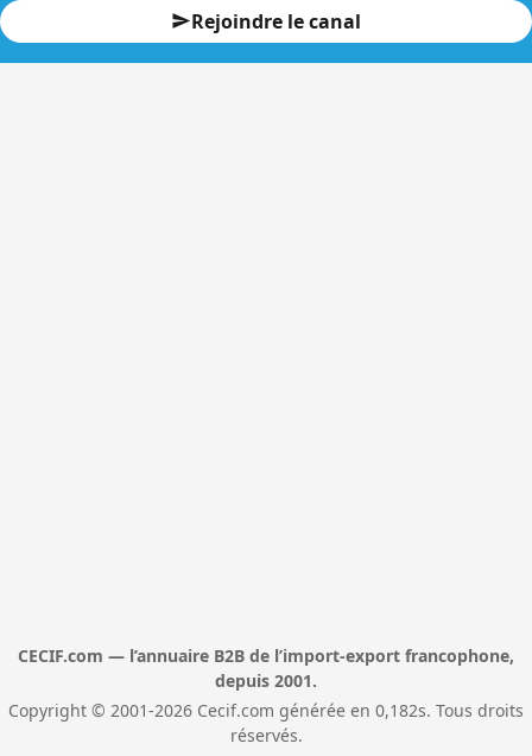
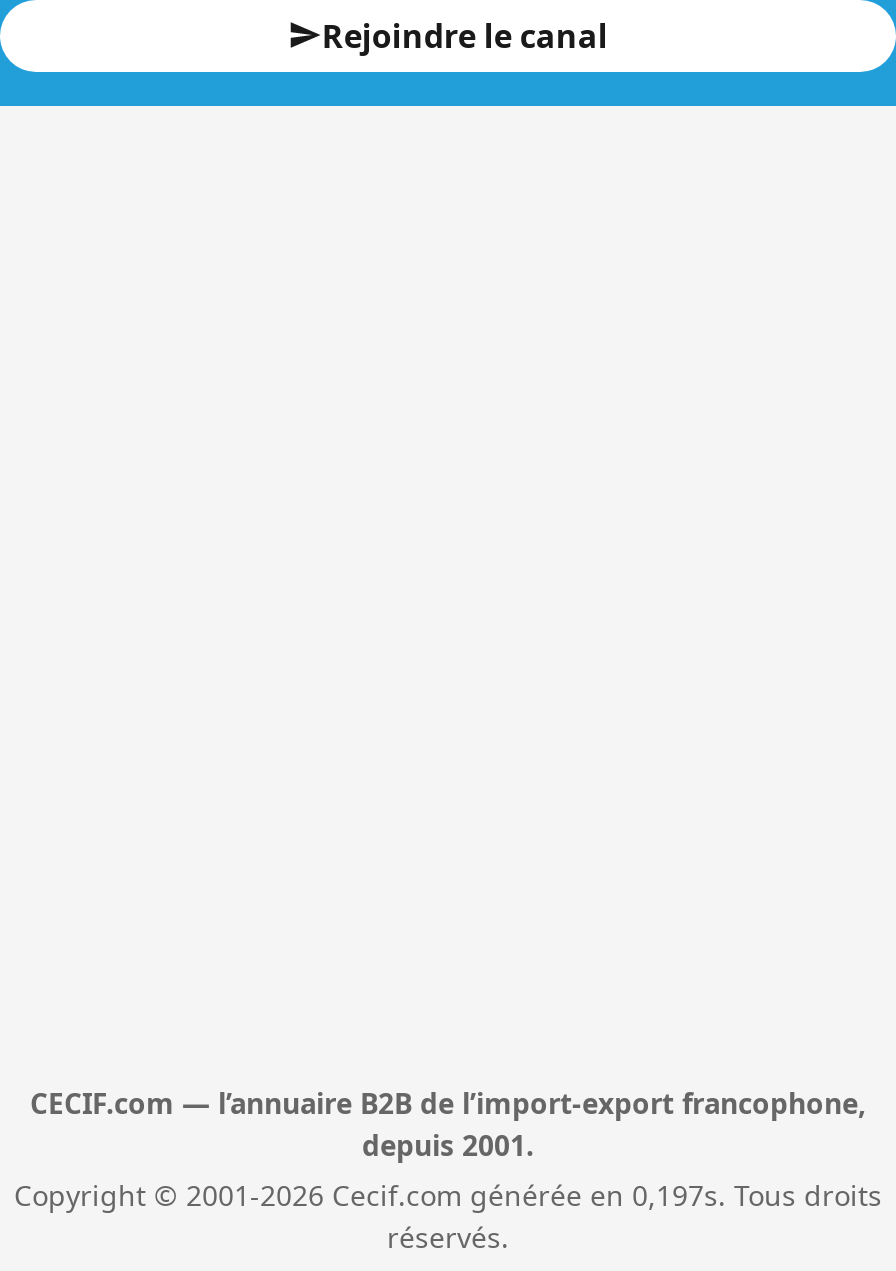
- Copyright © 2001-2026 Cecif.com générée en 0,182s. Tous droits
+ Copyright © 2001-2026 Cecif.com générée en 0,197s. Tous droits
